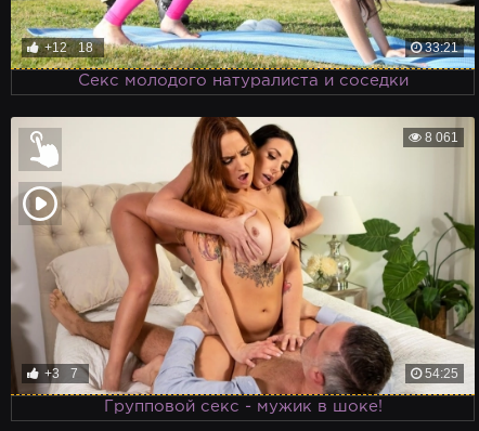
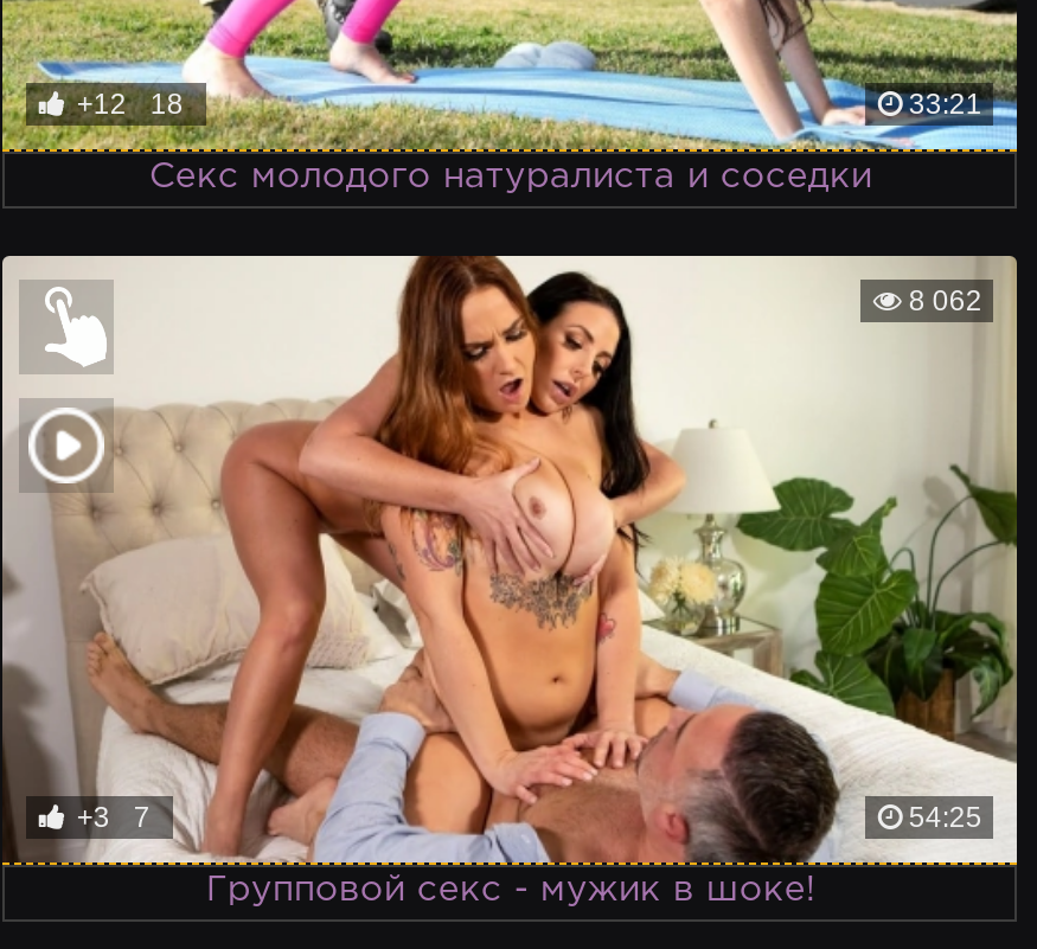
- 8 061
+ 8 062
